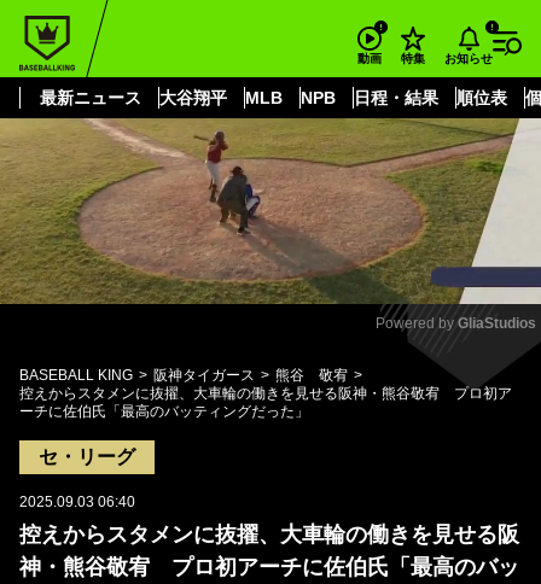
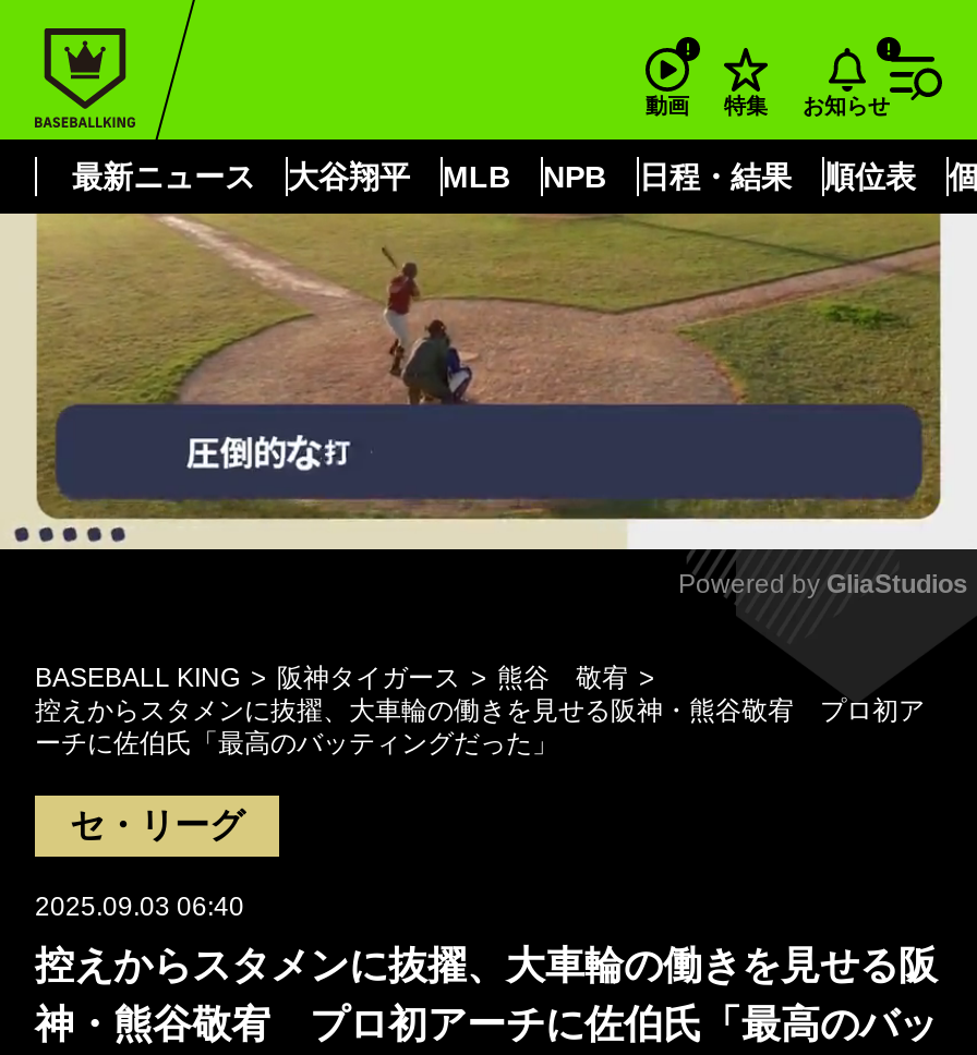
- [image]
+ [image]
